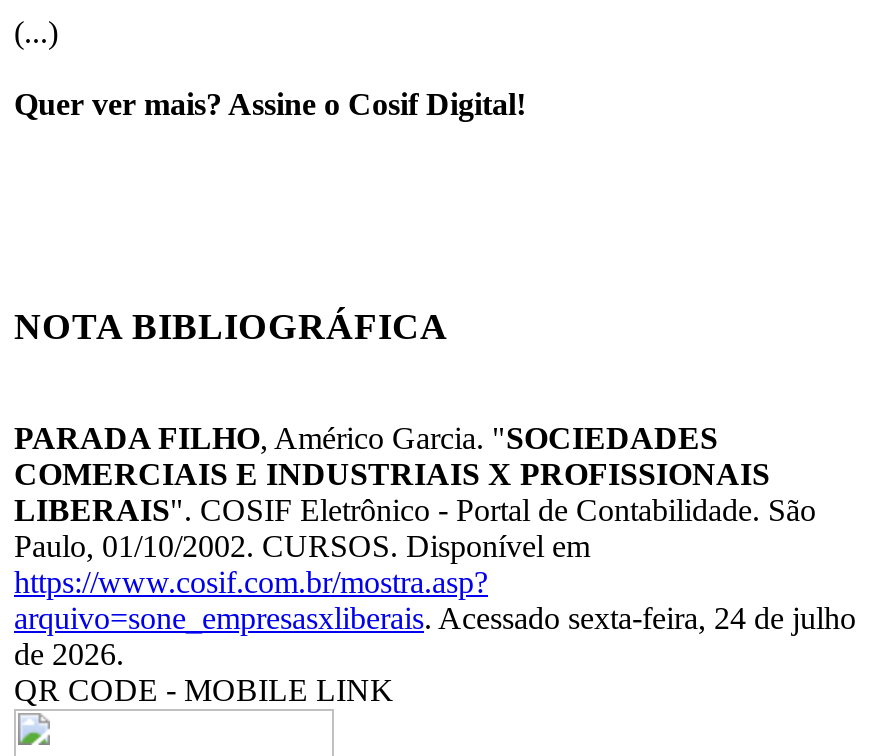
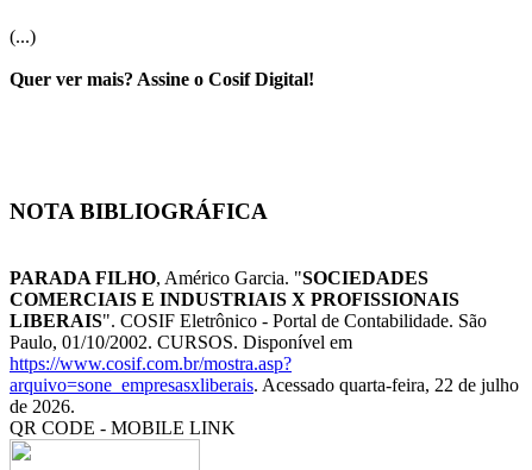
- arquivo=sone_empresasxliberais. Acessado sexta-feira, 24 de julho
+ arquivo=sone_empresasxliberais. Acessado quarta-feira, 22 de julho
